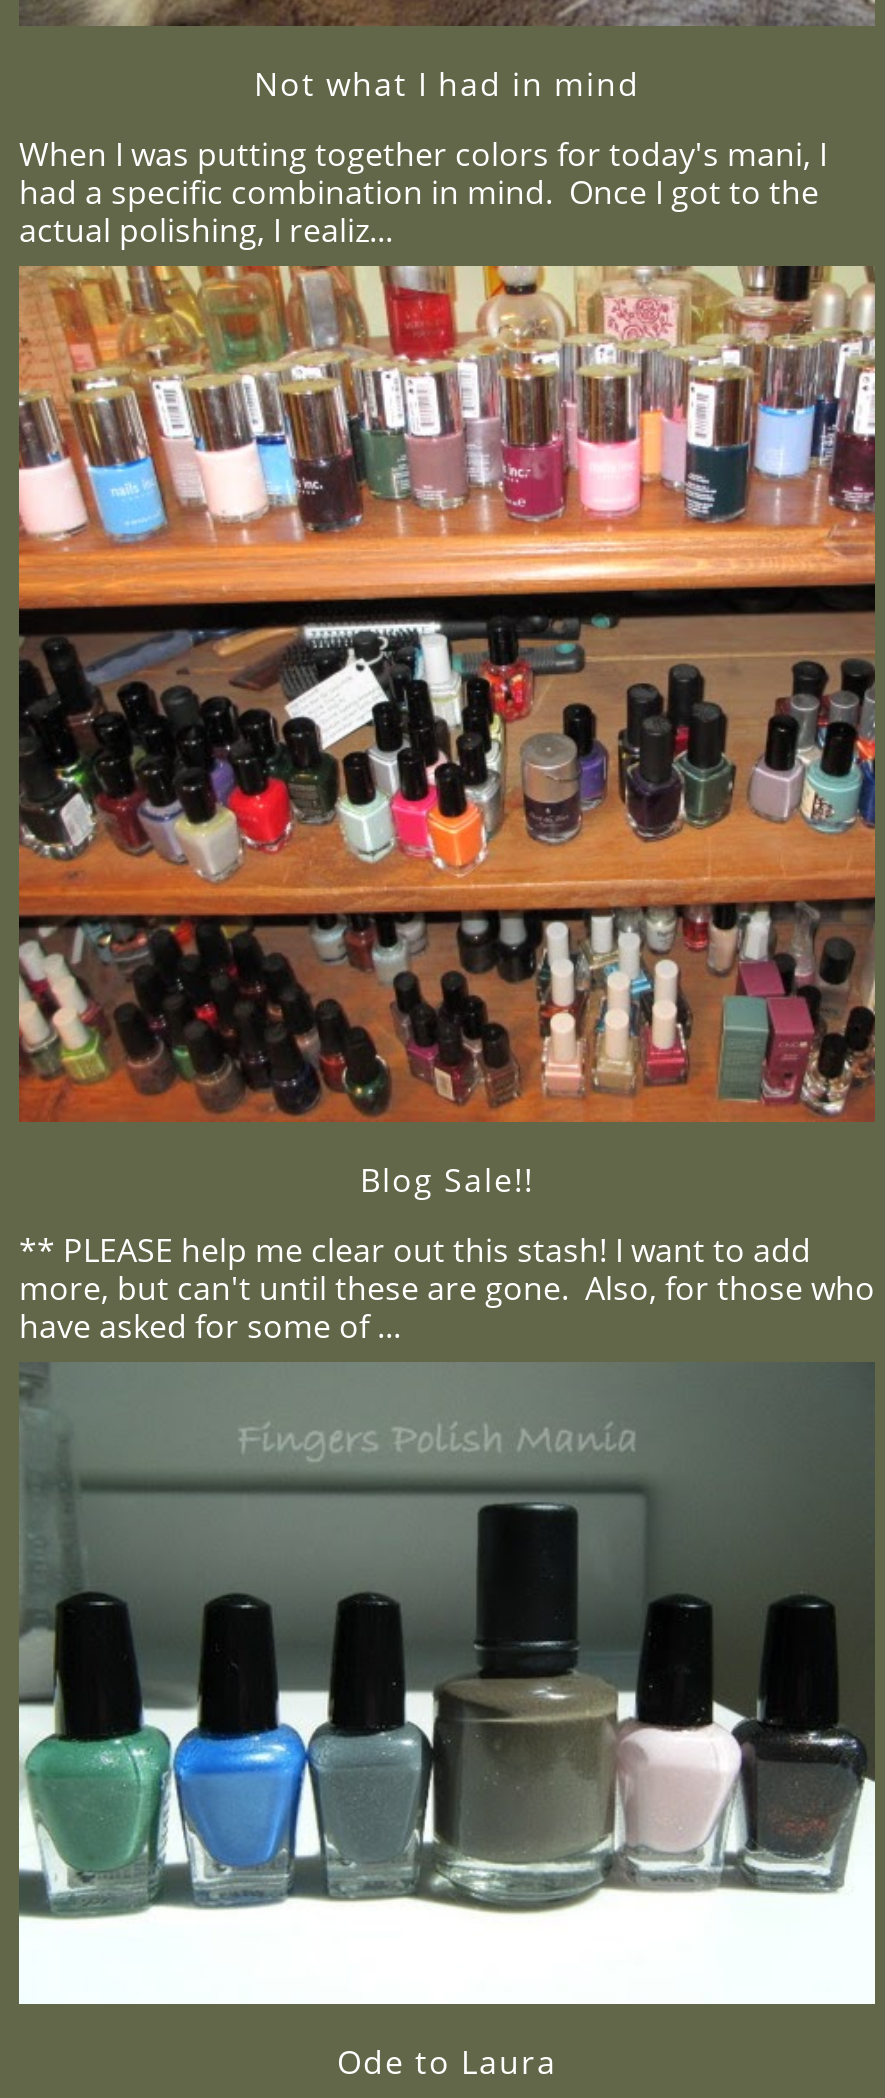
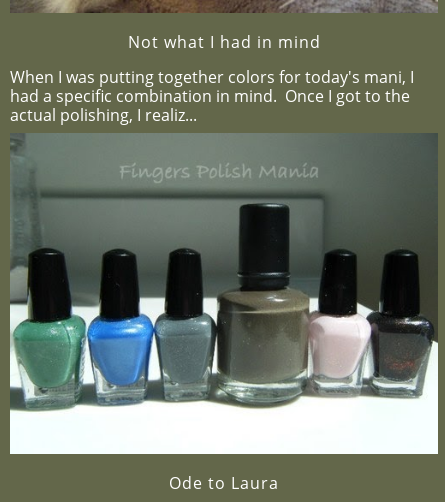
- [image]
- Blog Sale!!
- ** PLEASE help me clear out this stash! I want to add
- more, but can't until these are gone. Also, for those who
- have asked for some of ...
